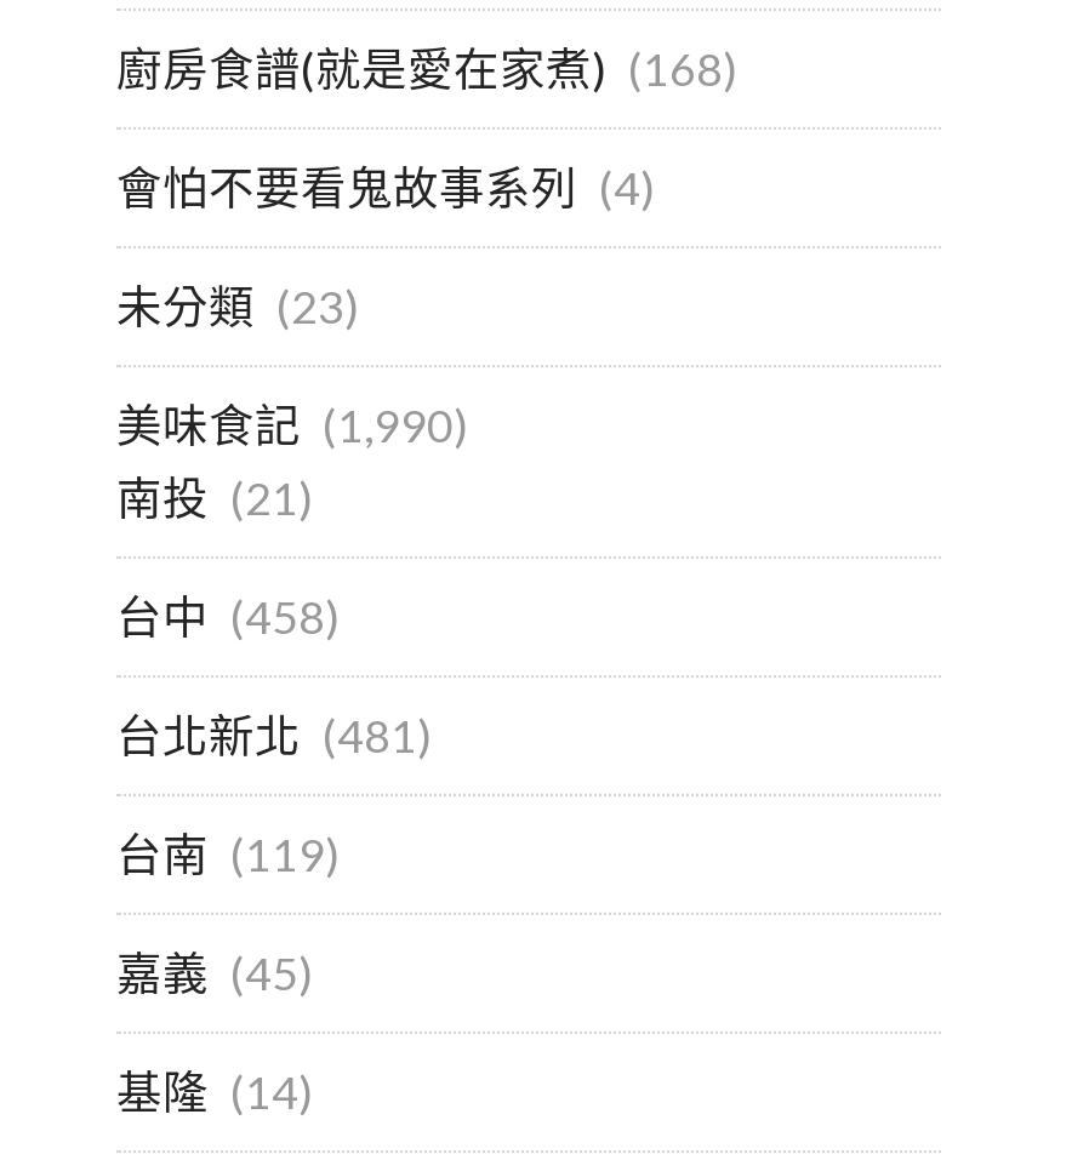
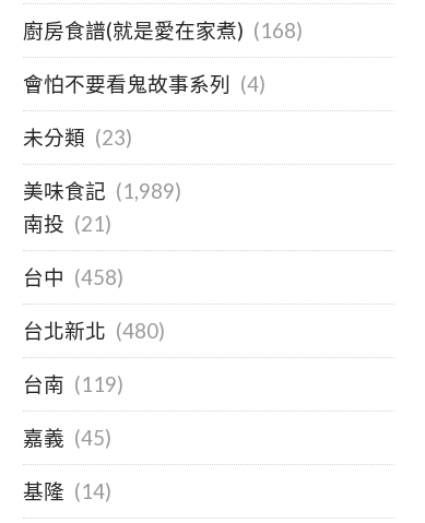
- 美味食記 (1,990)
+ 美味食記 (1,989)

- 台北新北 (481)
+ 台北新北 (480)
